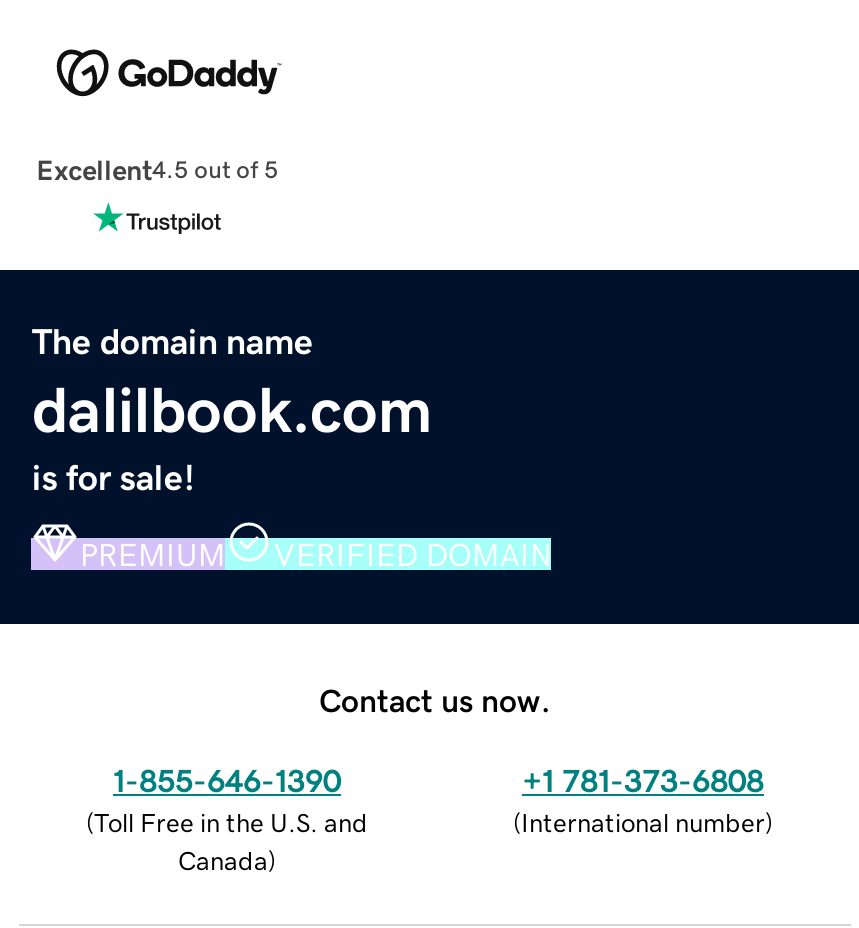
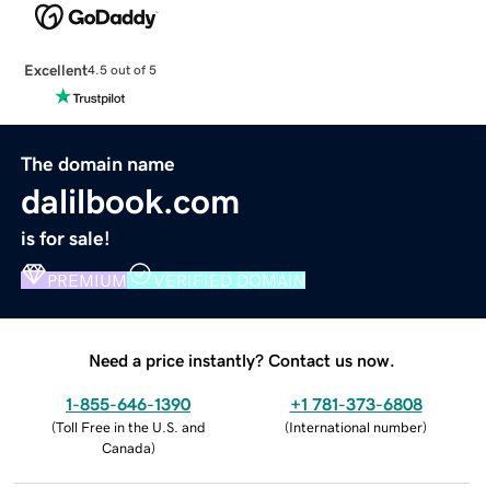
- Contact us now.
+ Need a price instantly? Contact us now.
